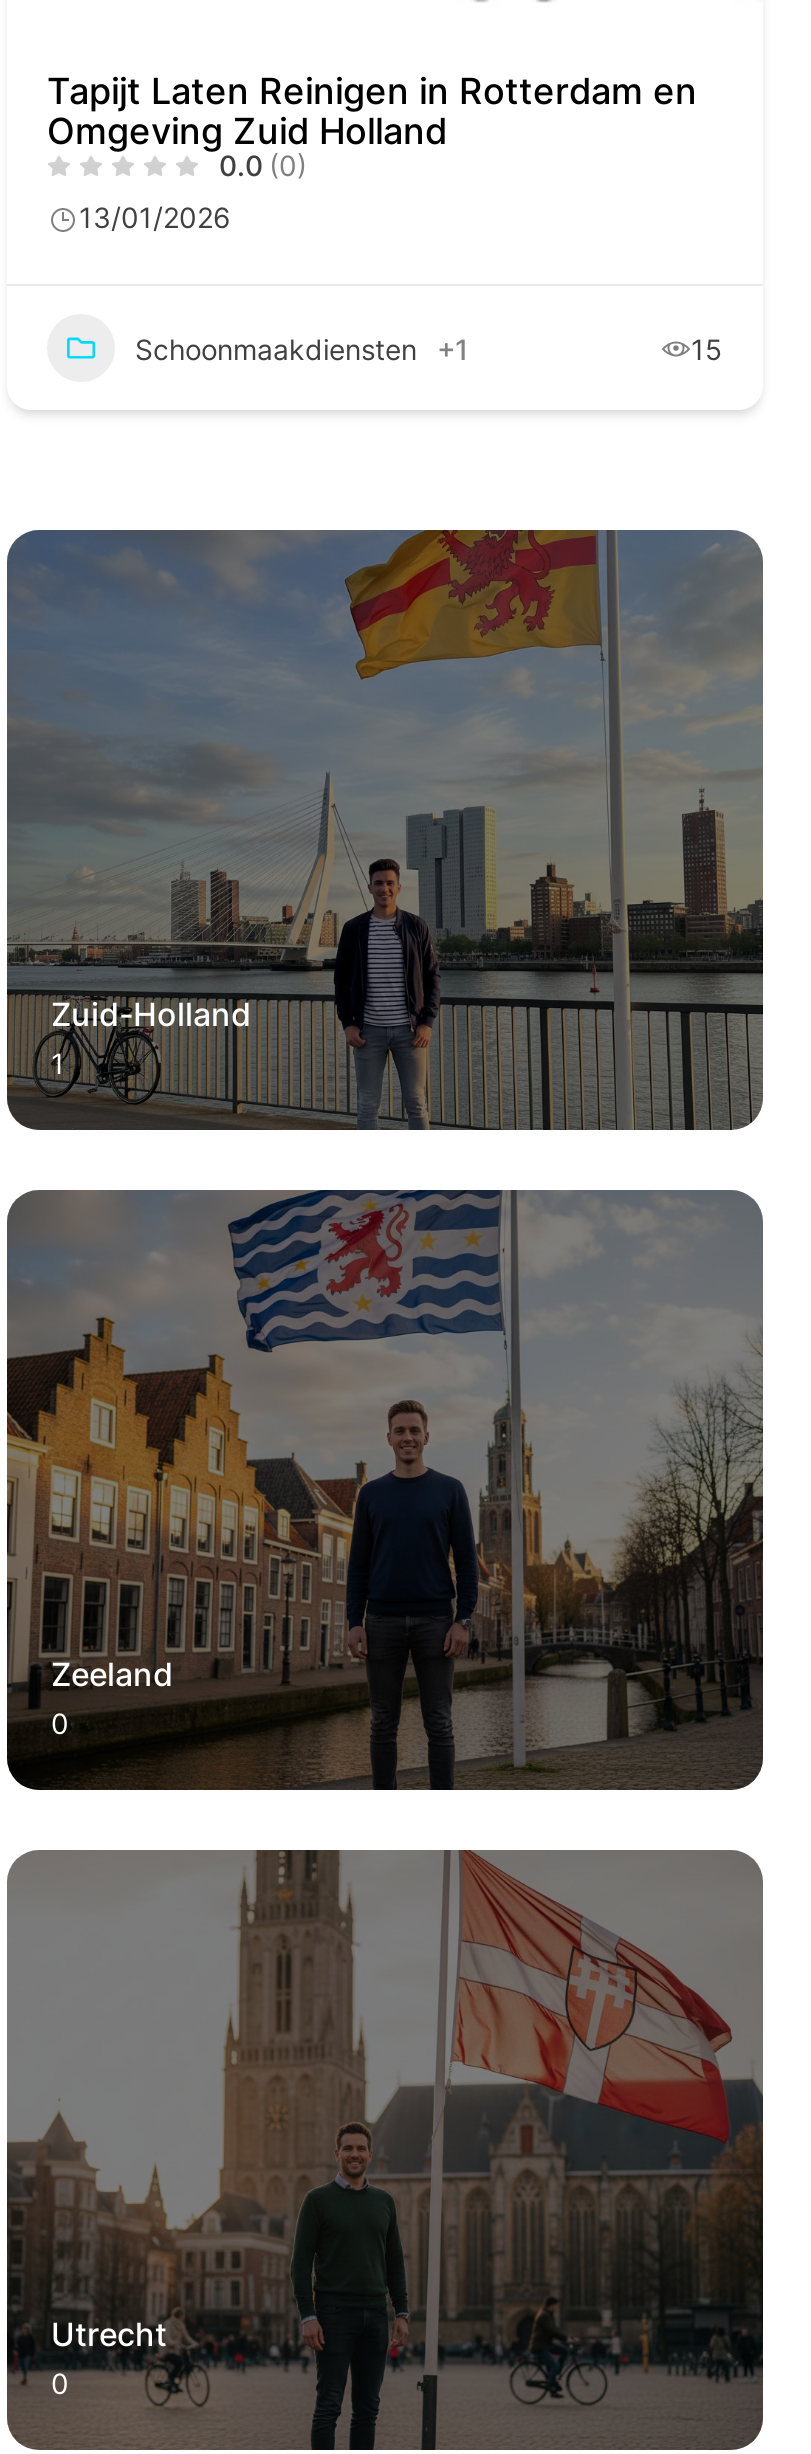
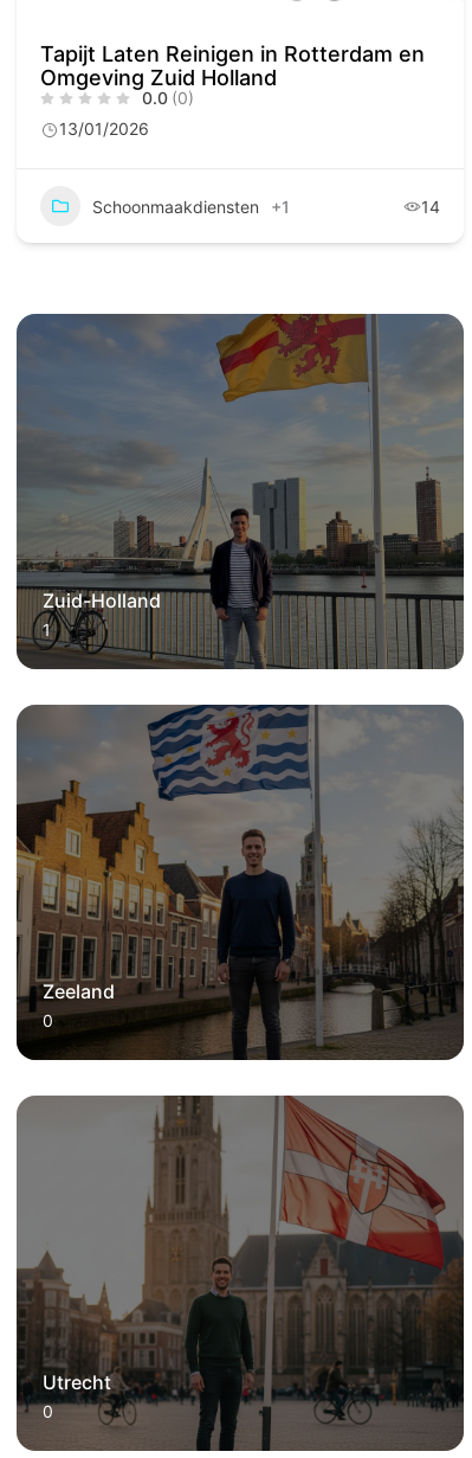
- 15
+ 14
